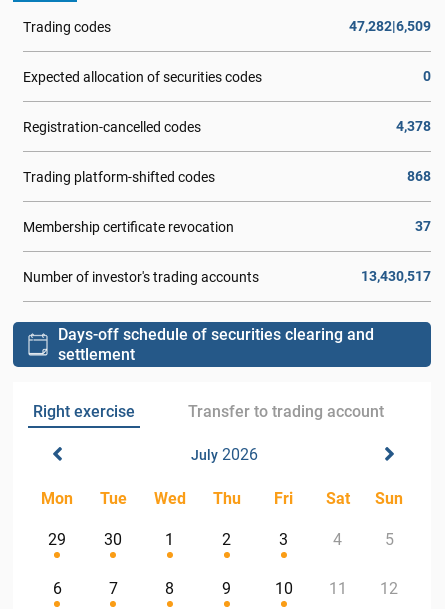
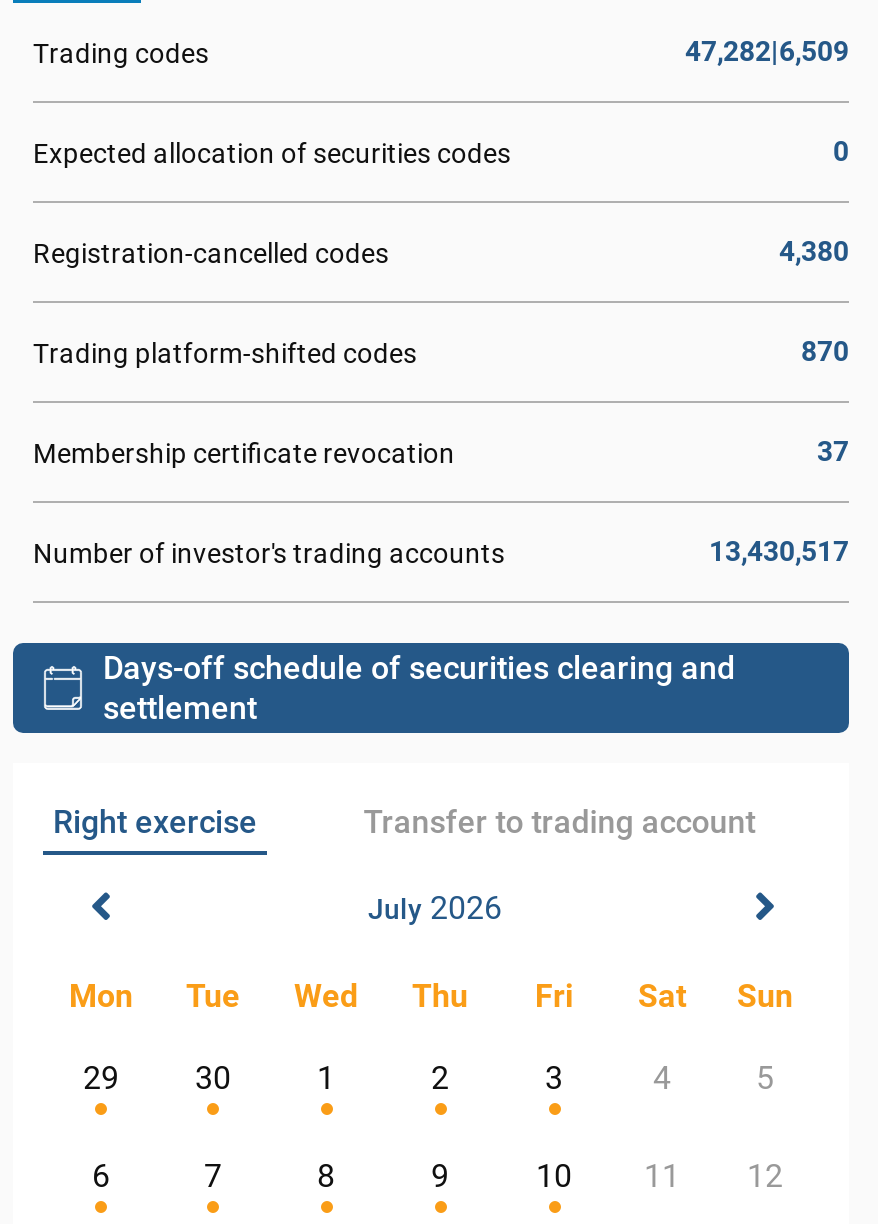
- 4,378
+ 4,380

- 868
+ 870
